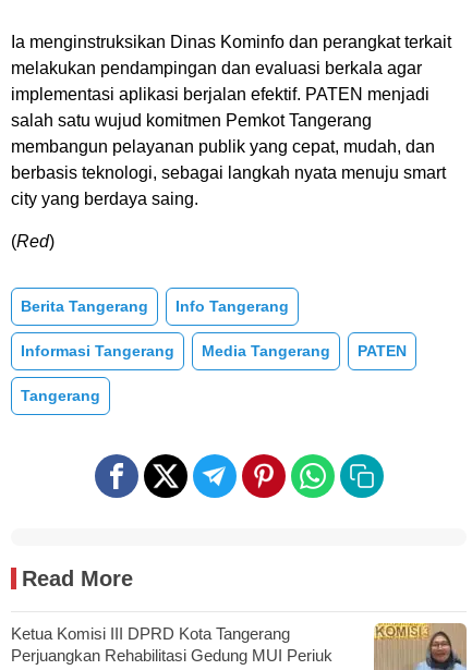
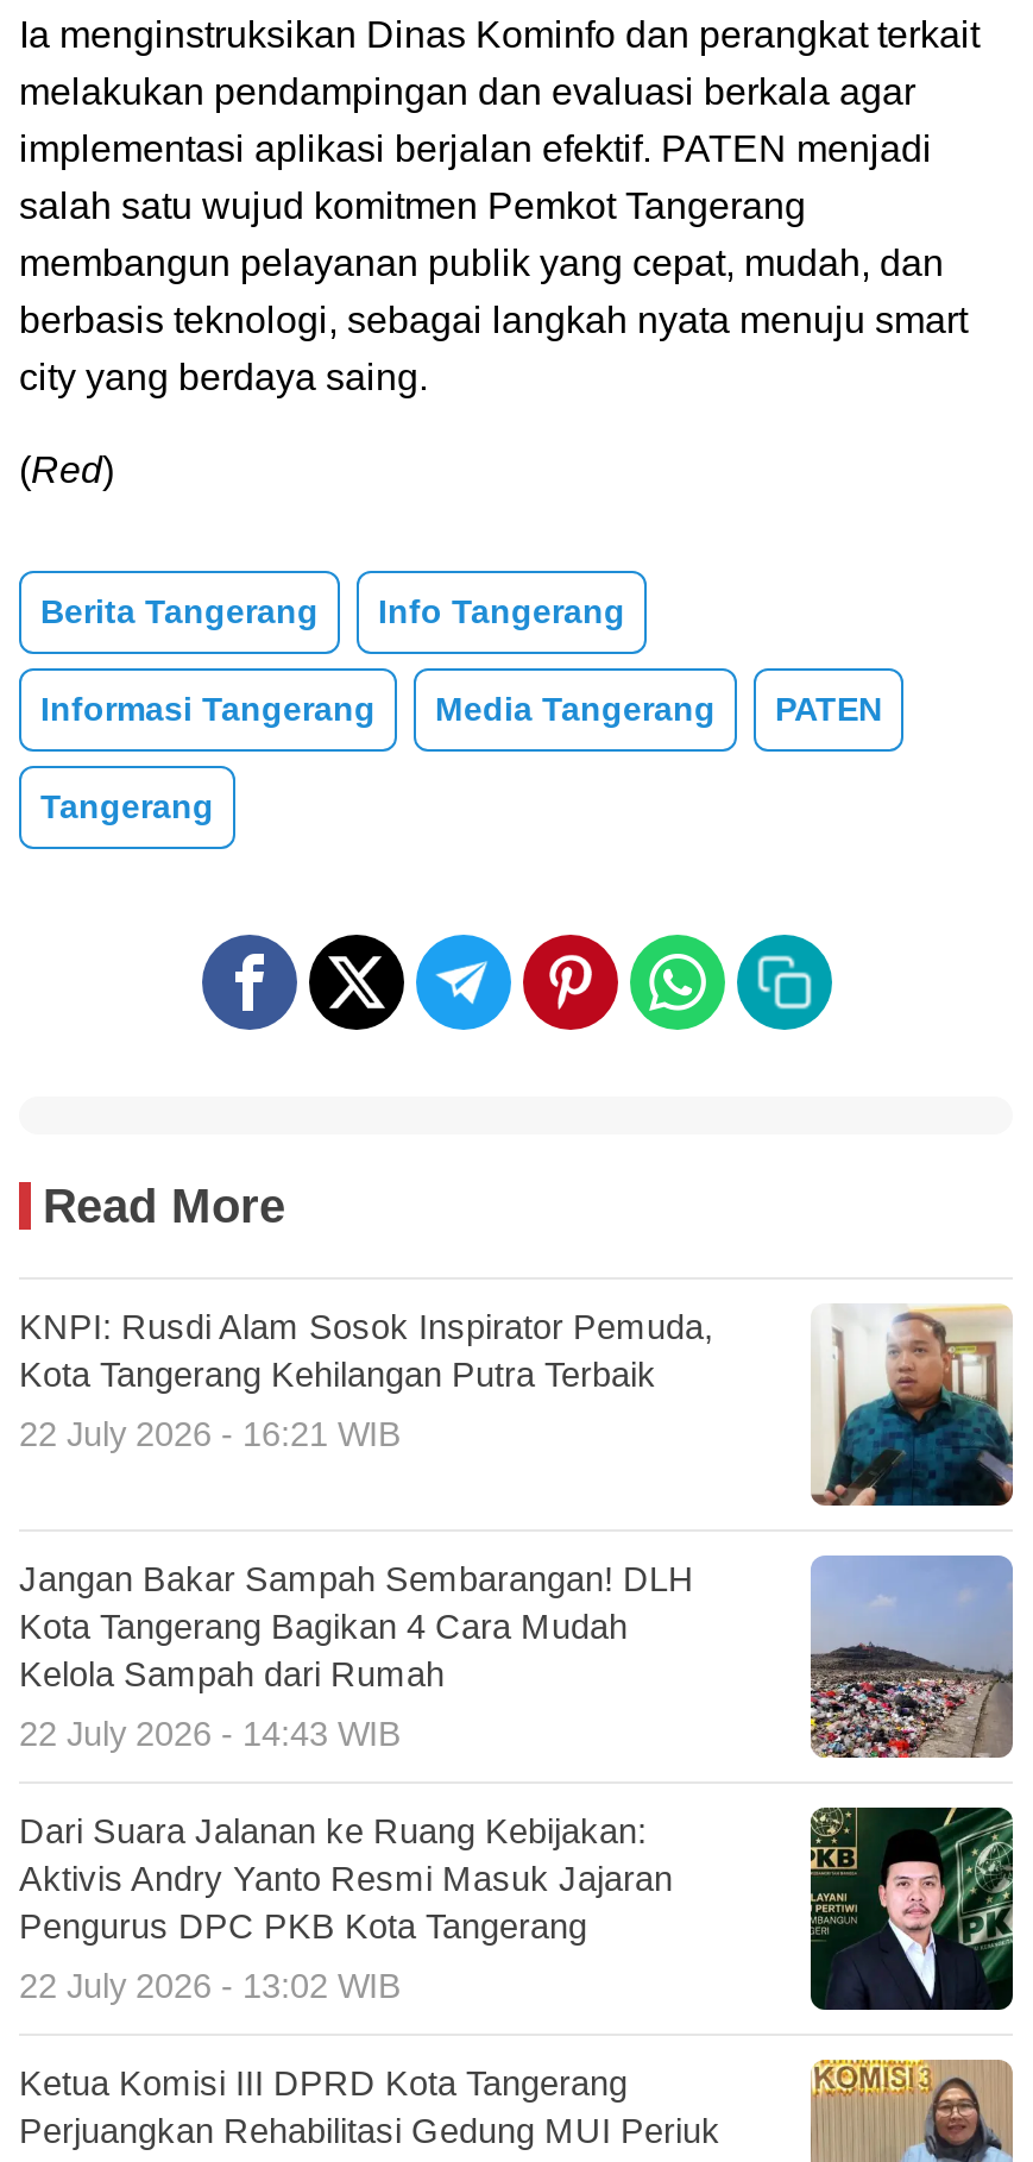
+ KNPI: Rusdi Alam Sosok Inspirator Pemuda,
+ Kota Tangerang Kehilangan Putra Terbaik
+ 22 July 2026 - 16:21 WIB

+ Jangan Bakar Sampah Sembarangan! DLH
+ Kota Tangerang Bagikan 4 Cara Mudah
+ Kelola Sampah dari Rumah
+ 22 July 2026 - 14:43 WIB
+ Dari Suara Jalanan ke Ruang Kebijakan:
+ Aktivis Andry Yanto Resmi Masuk Jajaran
+ Pengurus DPC PKB Kota Tangerang
+ 22 July 2026 - 13:02 WIB

+ [image]

+ [image]

+ [image]
